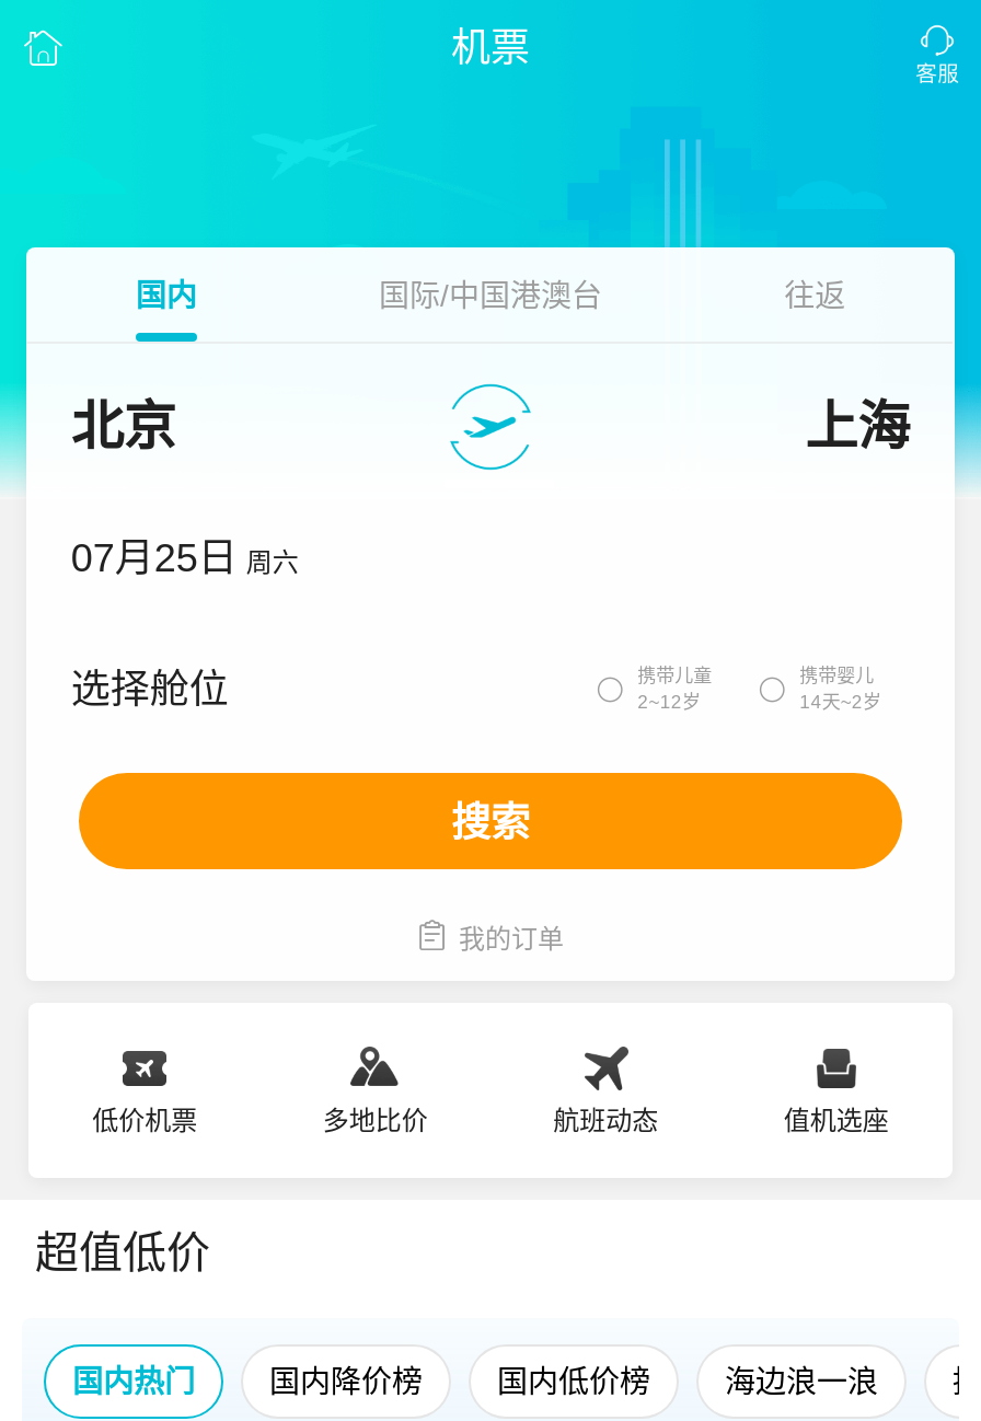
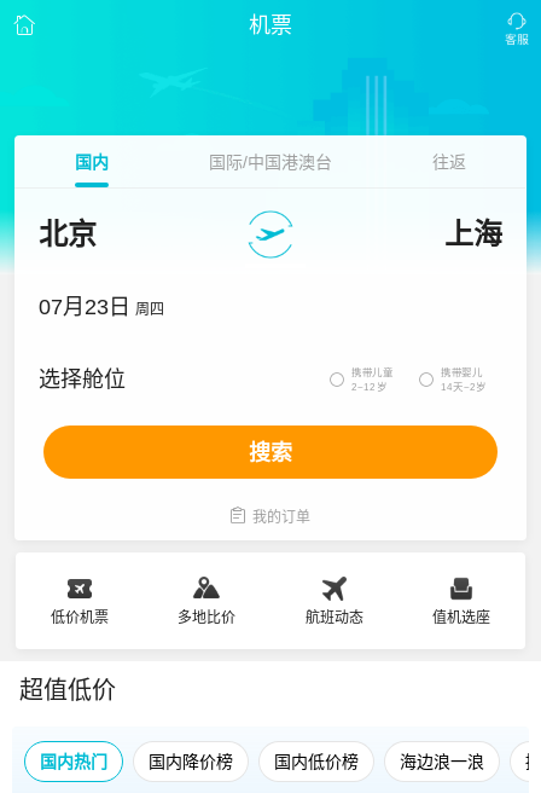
- 07月25日 周六
+ 07月23日 周四
